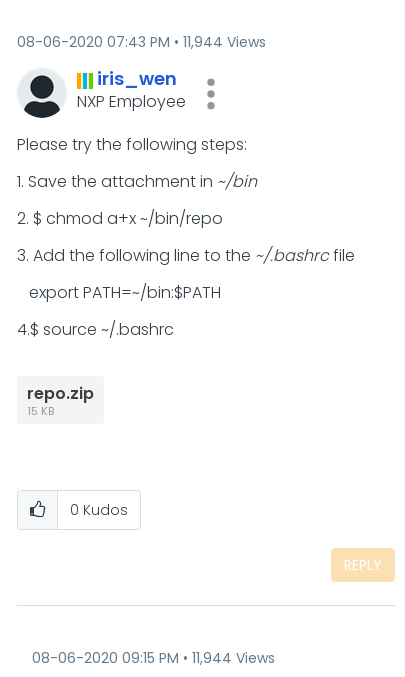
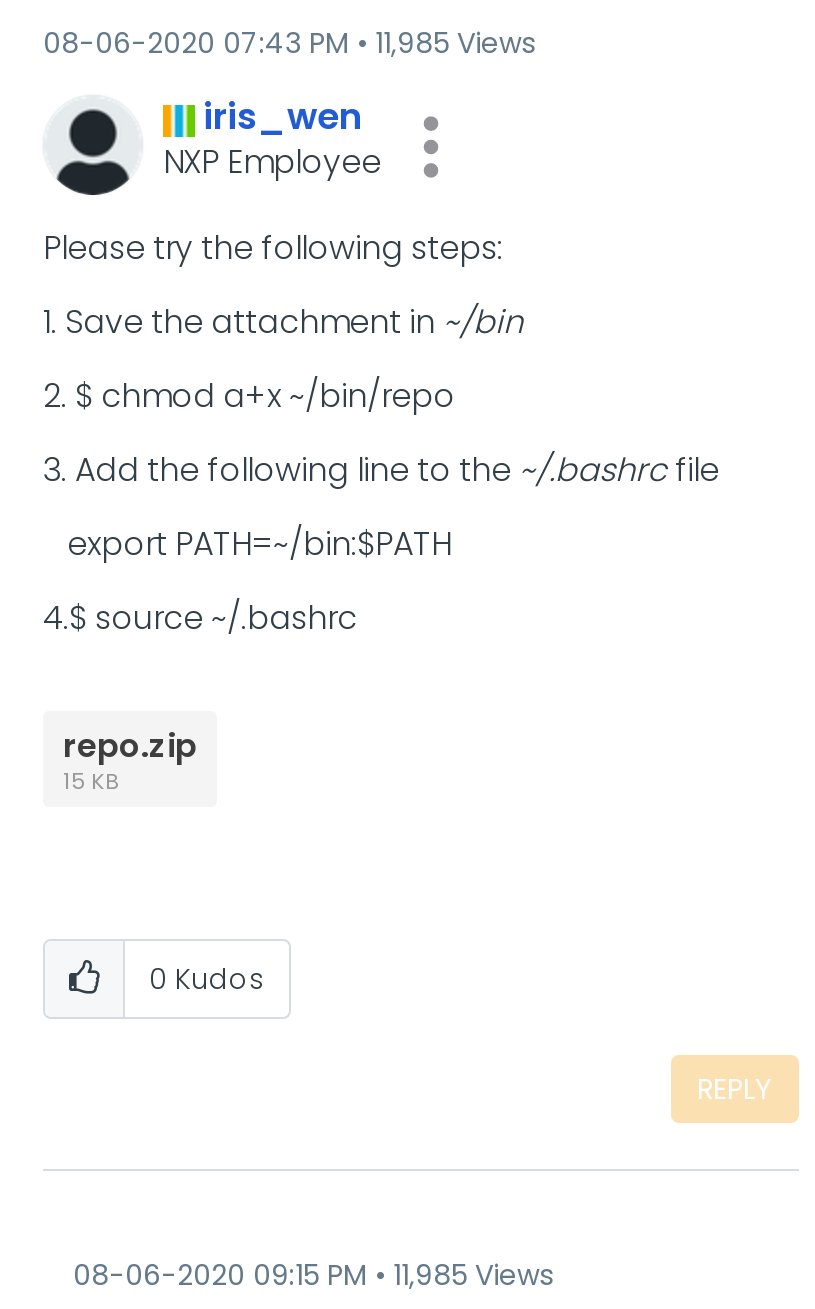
- 08-06-2020 07:43 PM 11,944 Views
+ 08-06-2020 07:43 PM 11,985 Views

- 08-06-2020 09:15 PM 11,944 Views
+ 08-06-2020 09:15 PM 11,985 Views
